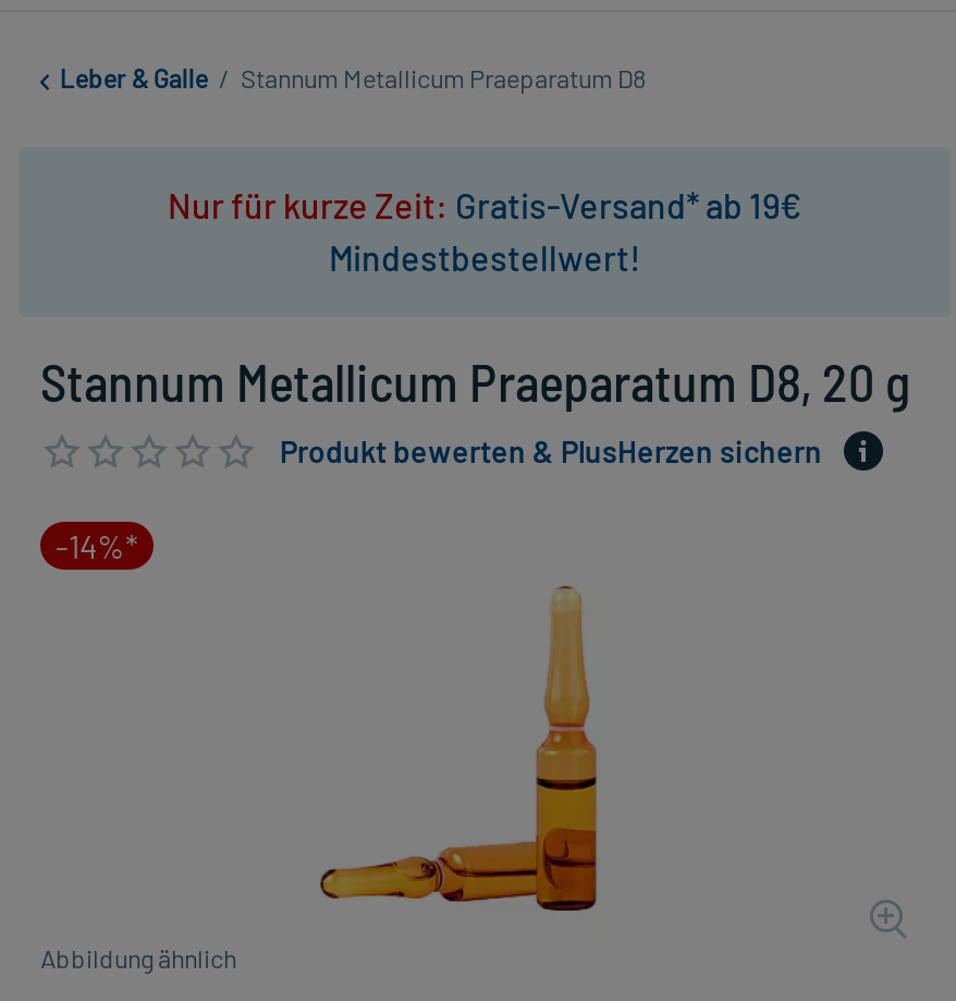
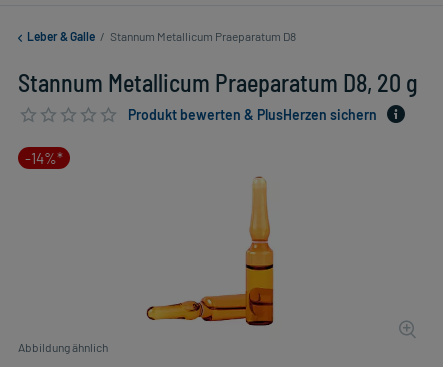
- Nur für kurze Zeit: Gratis-Versand* ab 19€
- Mindestbestellwert!
